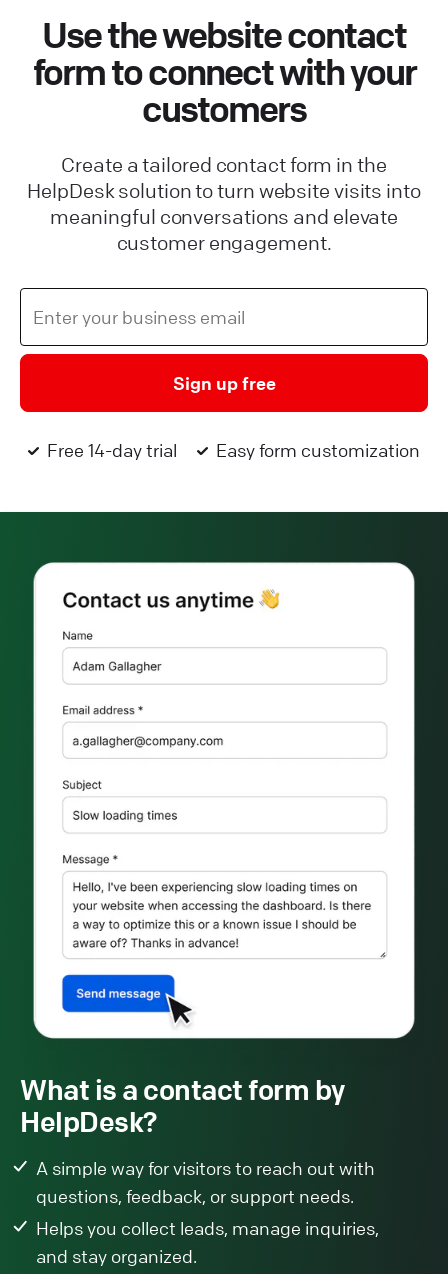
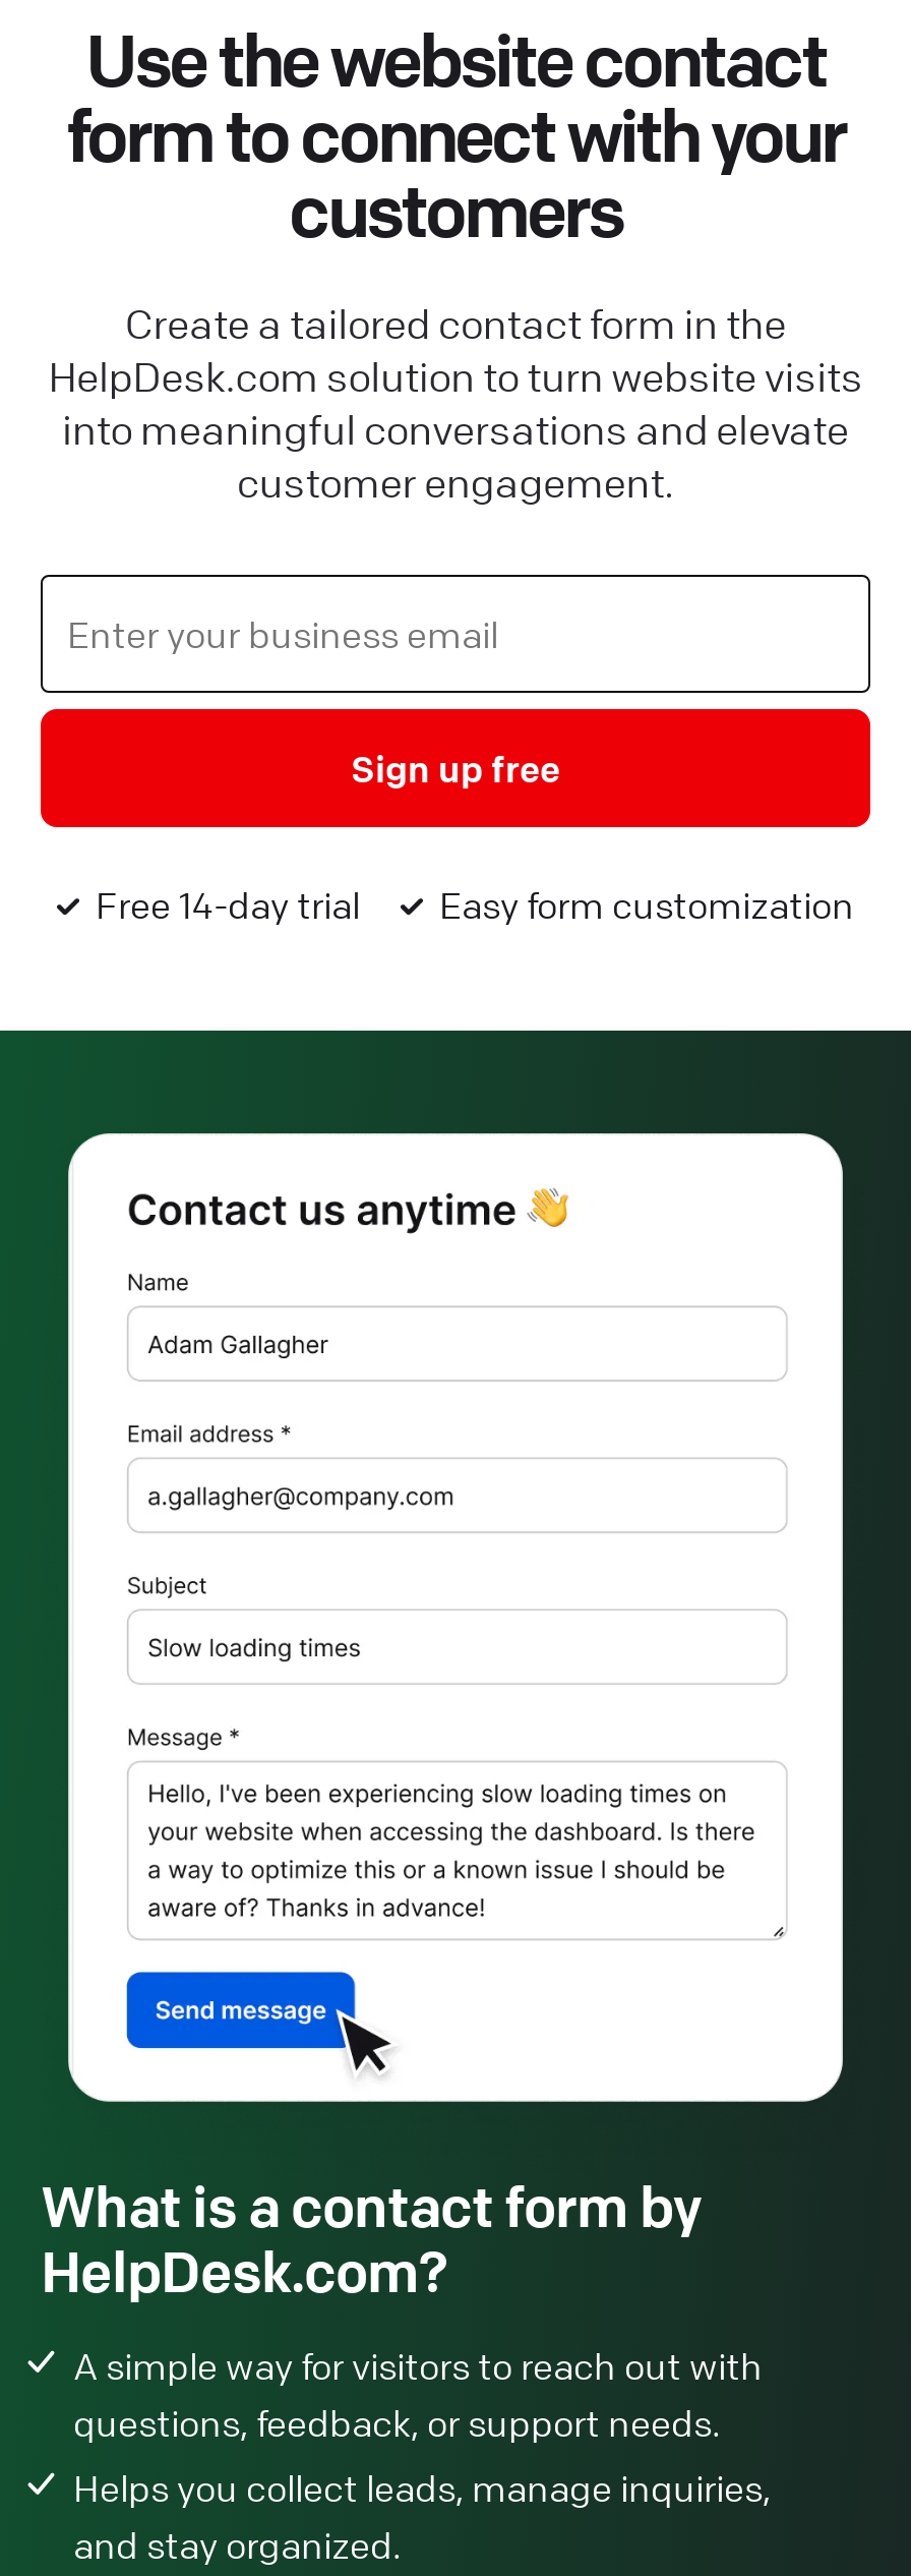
- HelpDesk solution to turn website visits into
- meaningful conversations and elevate
+ HelpDesk.com solution to turn website visits
+ into meaningful conversations and elevate

- HelpDesk?
+ HelpDesk.com?
